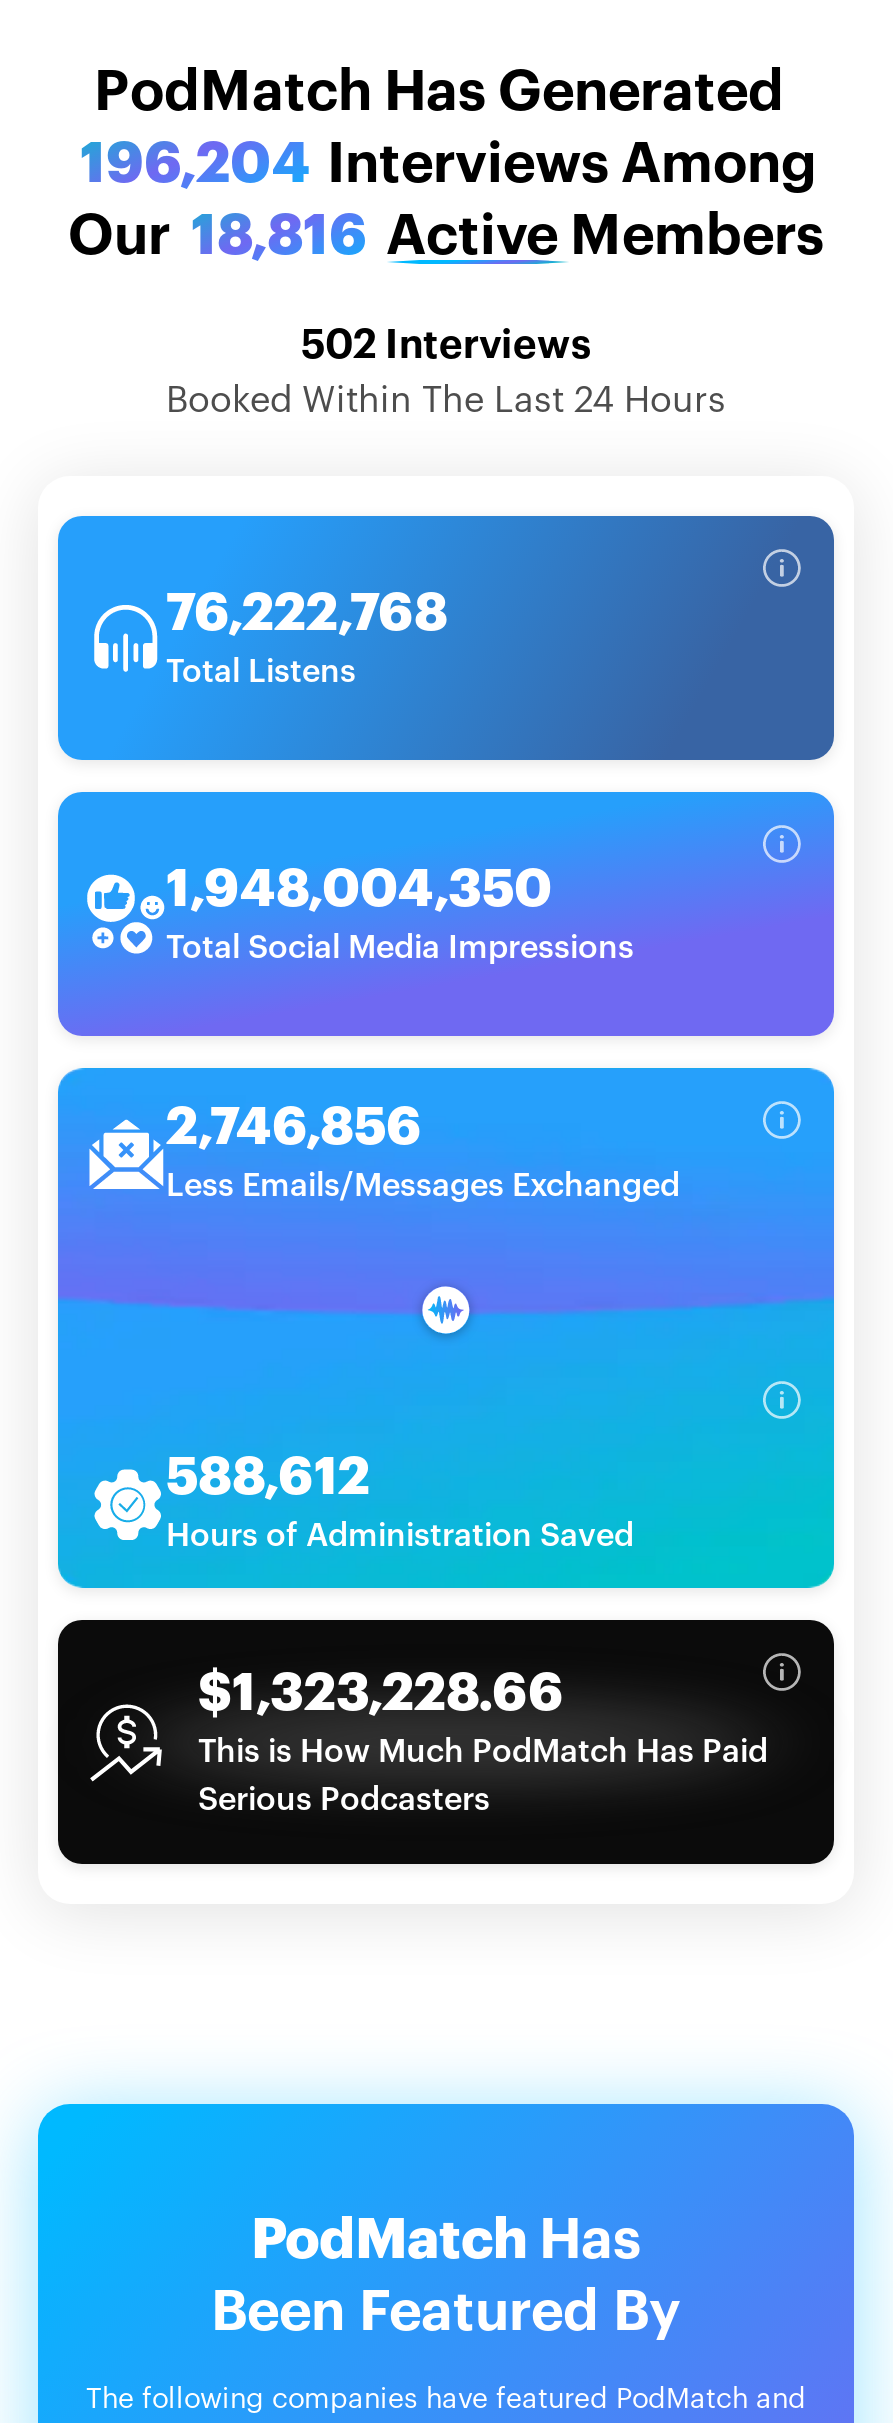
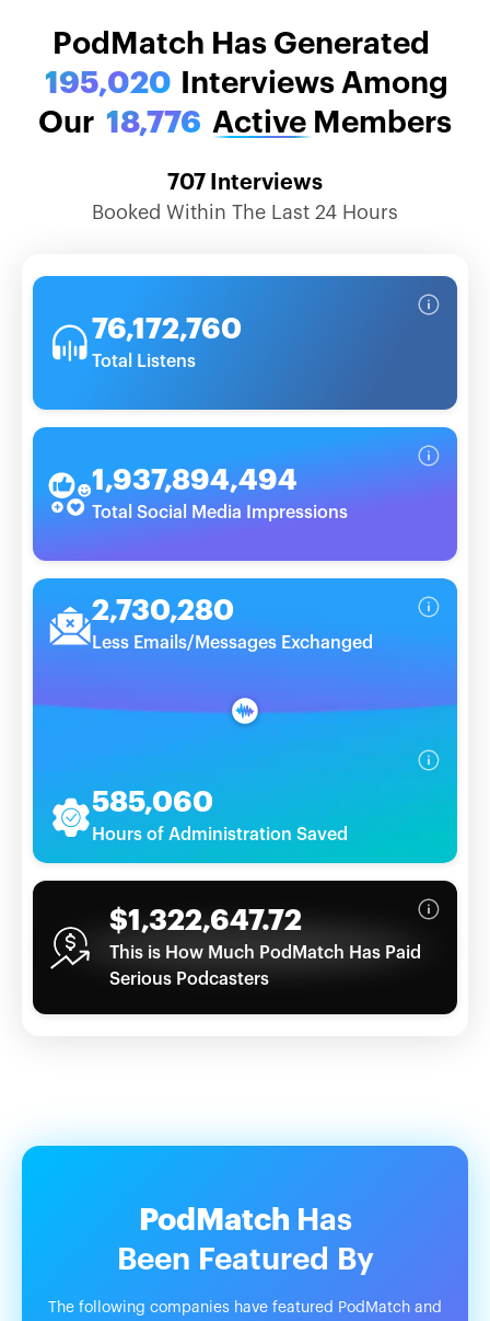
- 196,204 Interviews Among
+ 195,020 Interviews Among

- Our 18,816 Active Members
+ Our 18,776 Active Members

- 502 Interviews
+ 707 Interviews

- 76,222,768
+ 76,172,760

- 1,948,004,350
+ 1,937,894,494

- 2,746,856
+ 2,730,280

- 588,612
+ 585,060

- $1,323,228.66
+ $1,322,647.72
